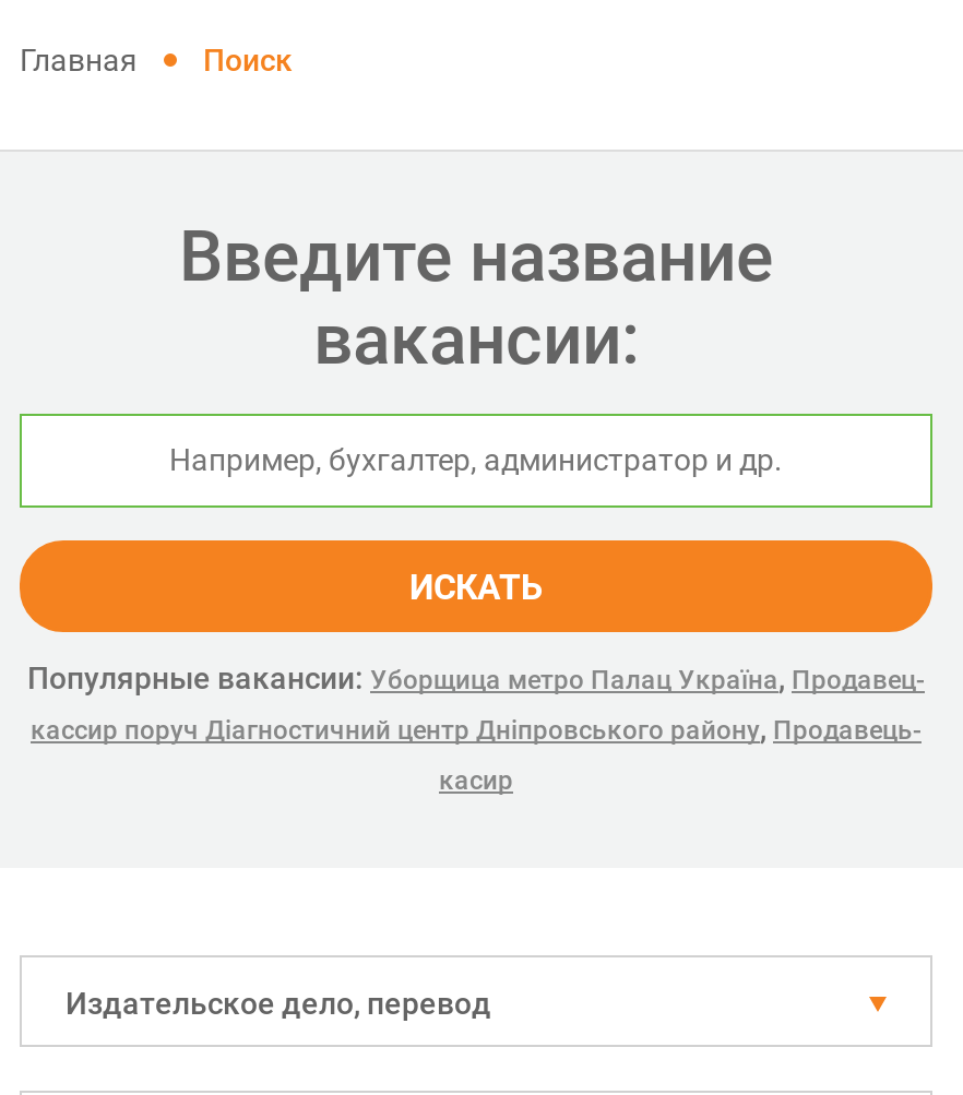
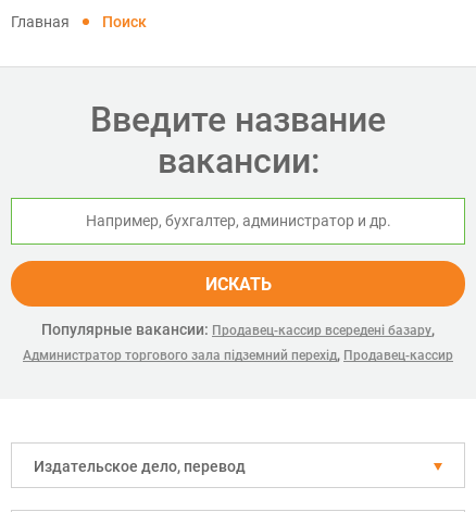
- Популярные вакансии: Уборщица метро Палац Україна, Продавец-
- кассир поруч Діагностичний центр Дніпровського району, Продавець-
- касир
+ Популярные вакансии: Продавец-кассир всередені базару,
+ Администратор торгового зала підземний перехід, Продавец-кассир
